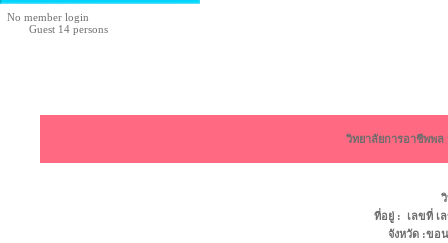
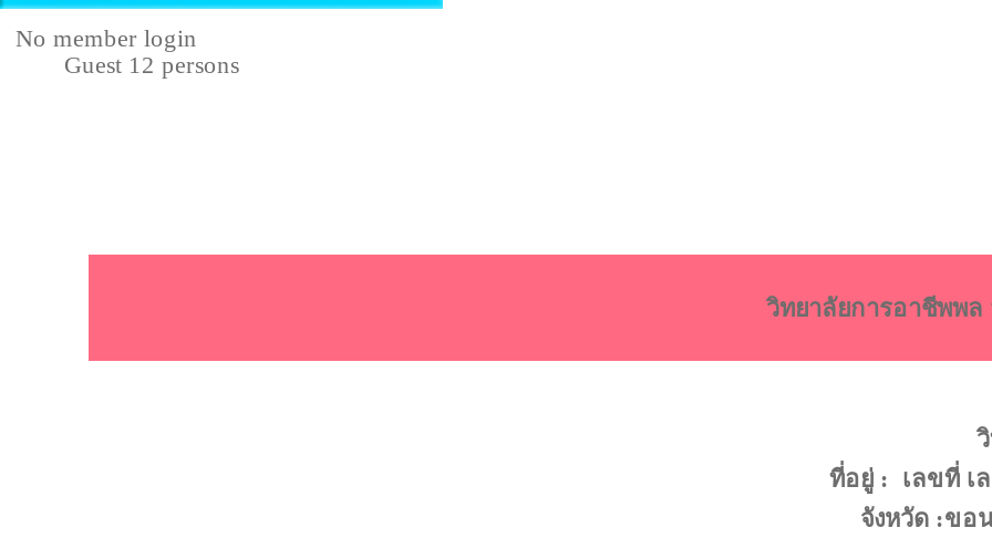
- Guest 14 persons
+ Guest 12 persons
